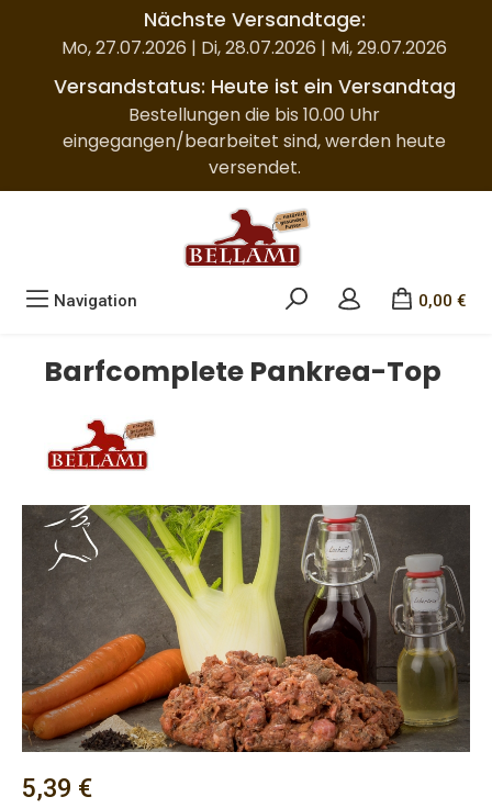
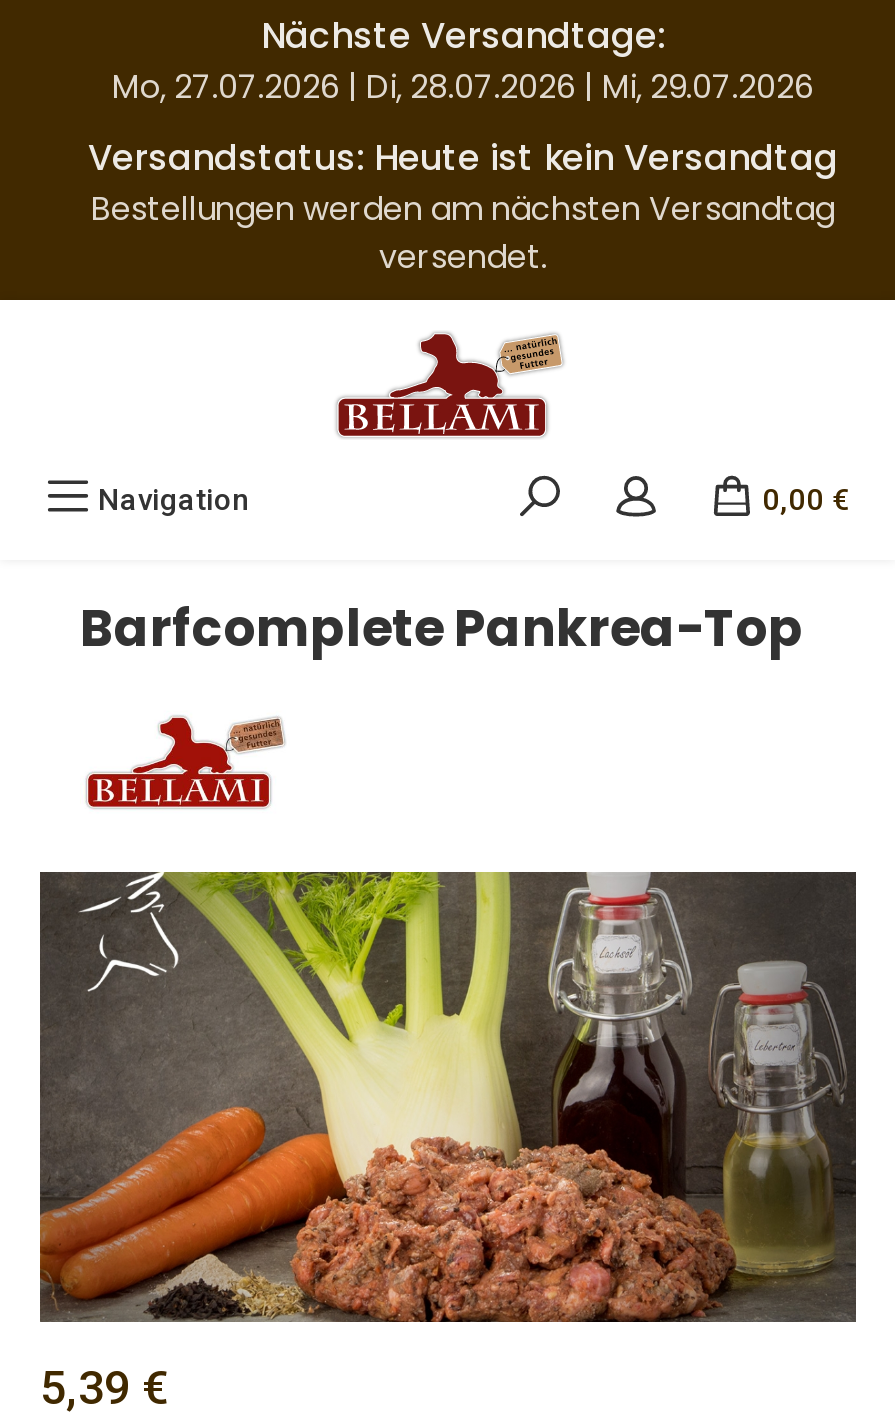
- Versandstatus: Heute ist ein Versandtag
- Bestellungen die bis 10.00 Uhr
- eingegangen/bearbeitet sind, werden heute
+ Versandstatus: Heute ist kein Versandtag
+ Bestellungen werden am nächsten Versandtag
